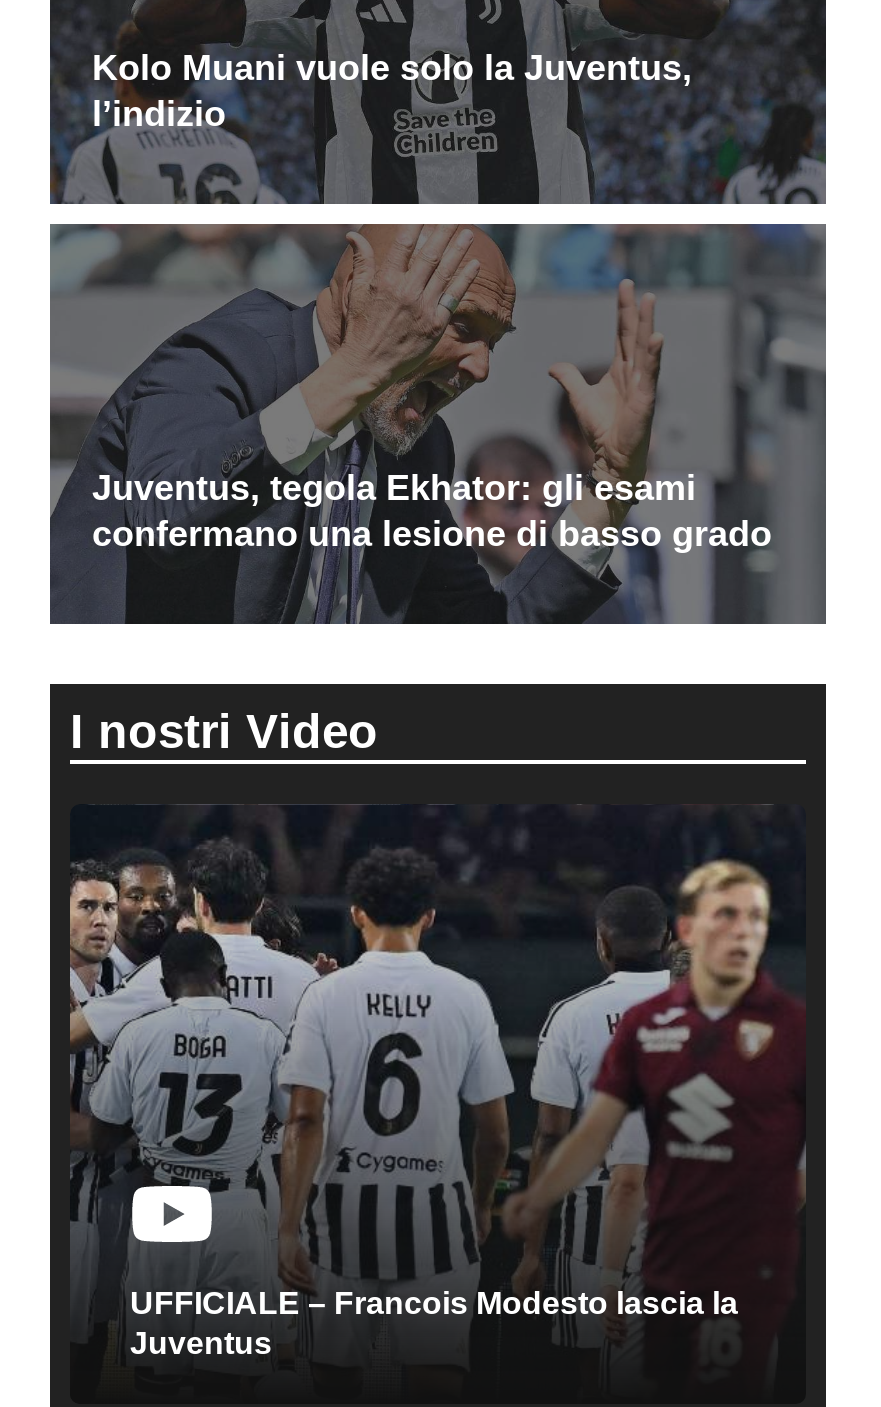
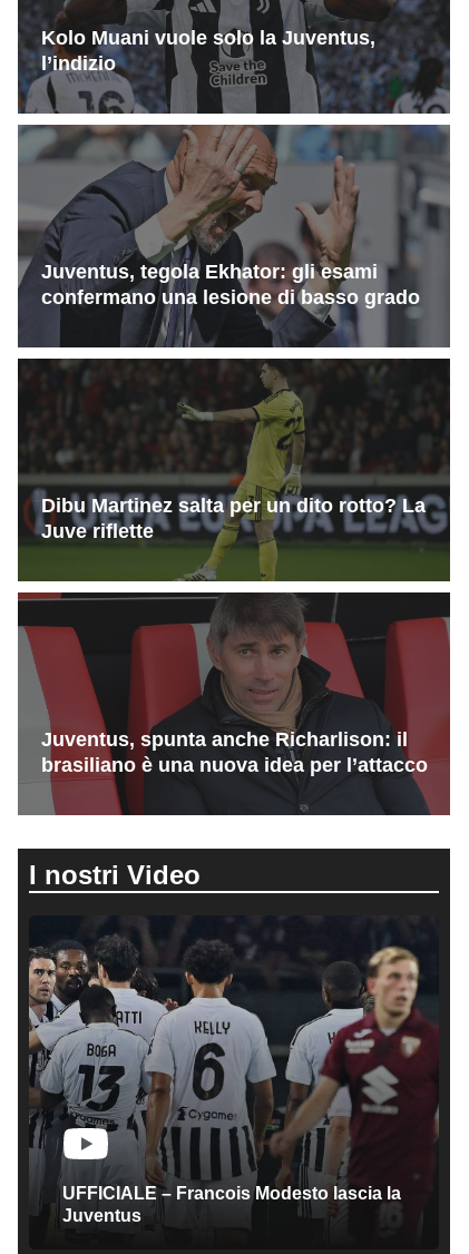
+ [image]
+ Dibu Martinez salta per un dito rotto? La
+ Juve riflette

+ [image]
+ Juventus, spunta anche Richarlison: il
+ brasiliano è una nuova idea per l’attacco
